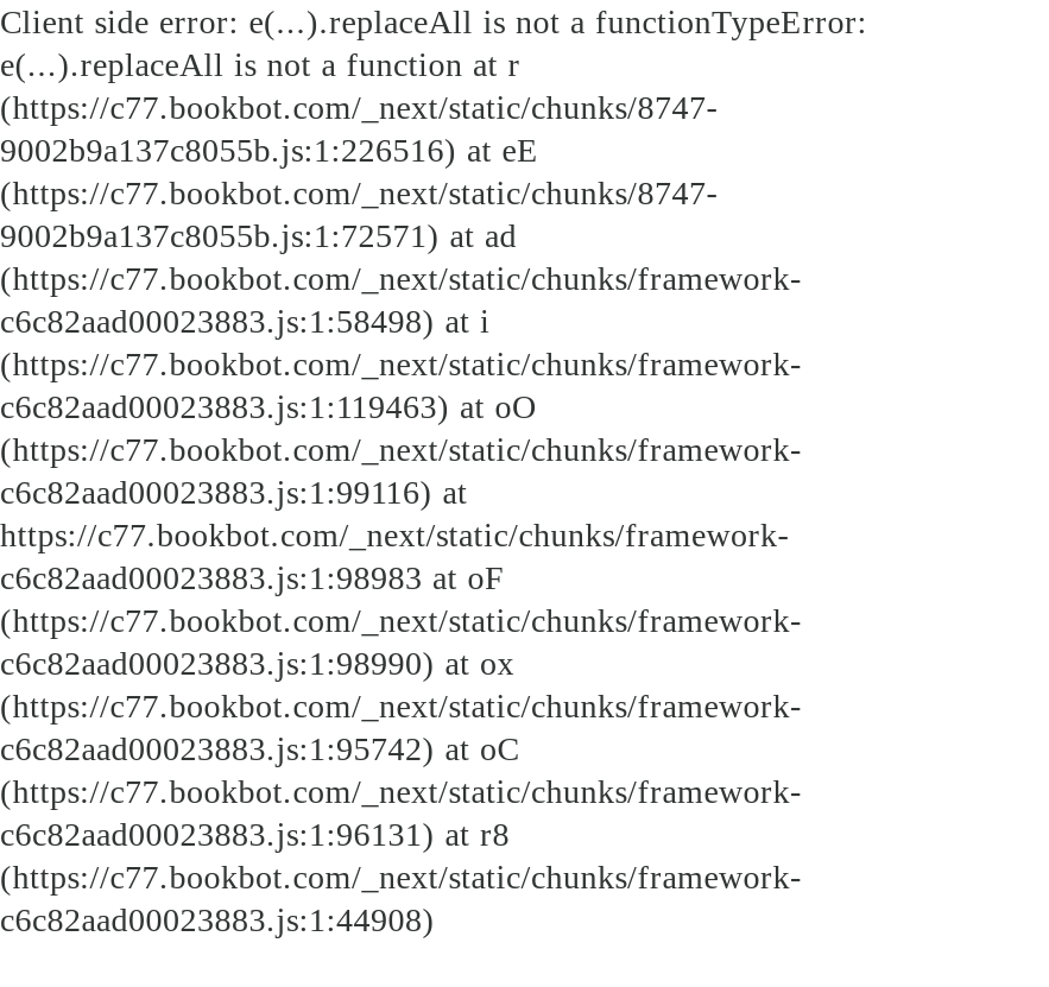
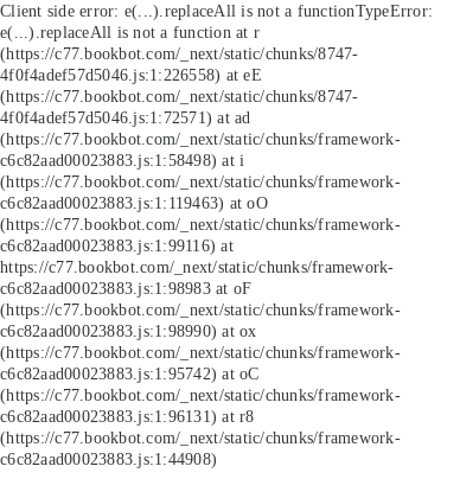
- 9002b9a137c8055b.js:1:226516) at eE
+ 4f0f4adef57d5046.js:1:226558) at eE

- 9002b9a137c8055b.js:1:72571) at ad
+ 4f0f4adef57d5046.js:1:72571) at ad
